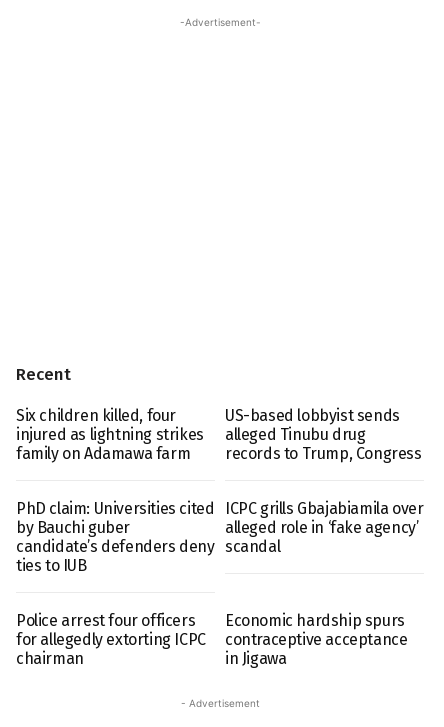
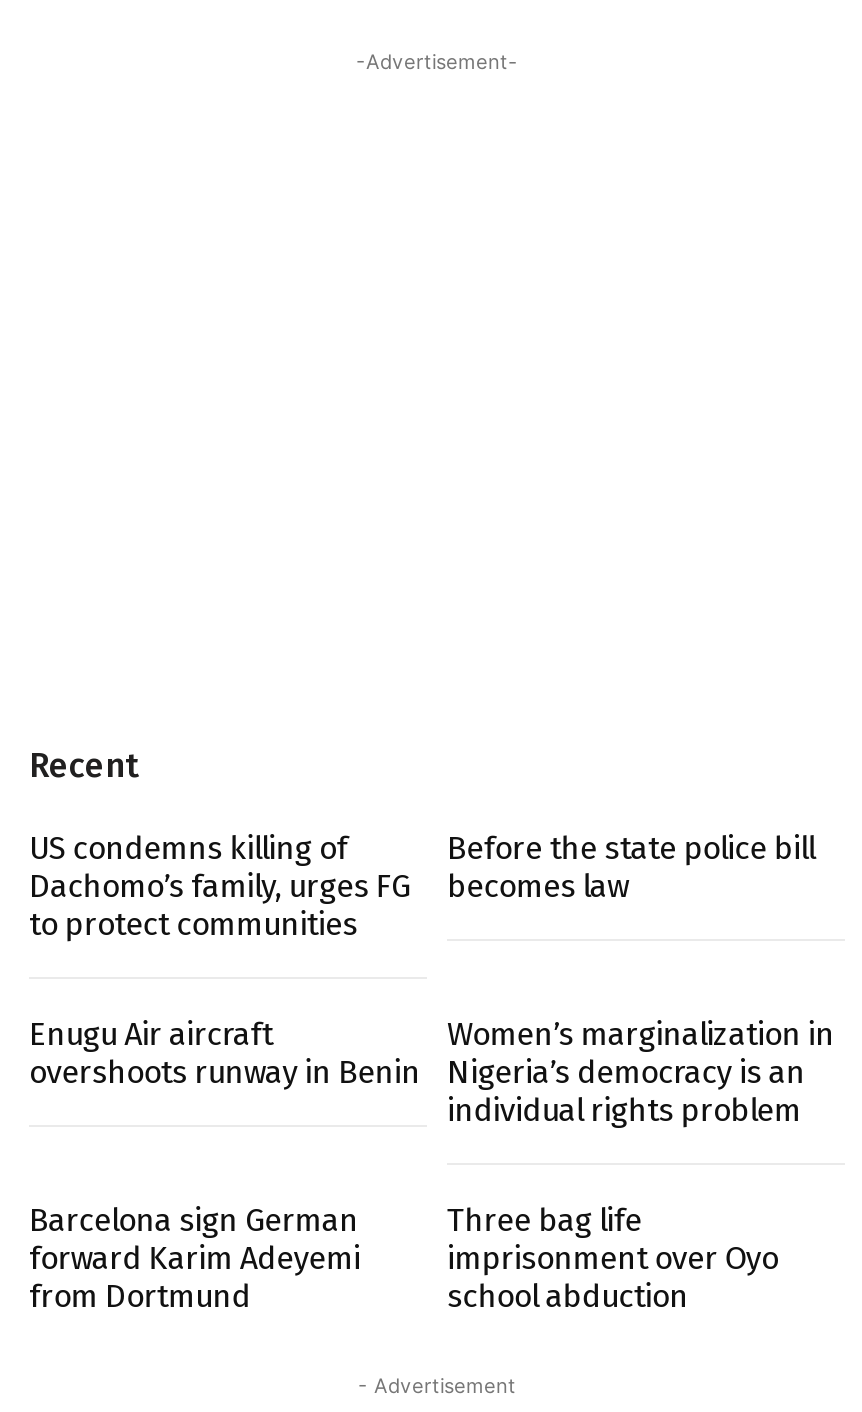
- Six children killed, four
- injured as lightning strikes
- family on Adamawa farm
+ US condemns killing of
+ Dachomo’s family, urges FG
+ to protect communities

- US-based lobbyist sends
- alleged Tinubu drug
- records to Trump, Congress
+ Before the state police bill
+ becomes law

- PhD claim: Universities cited
- by Bauchi guber
- candidate’s defenders deny
- ties to IUB
+ Enugu Air aircraft
+ overshoots runway in Benin

- ICPC grills Gbajabiamila over
- alleged role in ‘fake agency’
- scandal
+ Women’s marginalization in
+ Nigeria’s democracy is an
+ individual rights problem

- Police arrest four officers
- for allegedly extorting ICPC
- chairman
+ Barcelona sign German
+ forward Karim Adeyemi
+ from Dortmund

- Economic hardship spurs
- contraceptive acceptance
- in Jigawa
+ Three bag life
+ imprisonment over Oyo
+ school abduction
